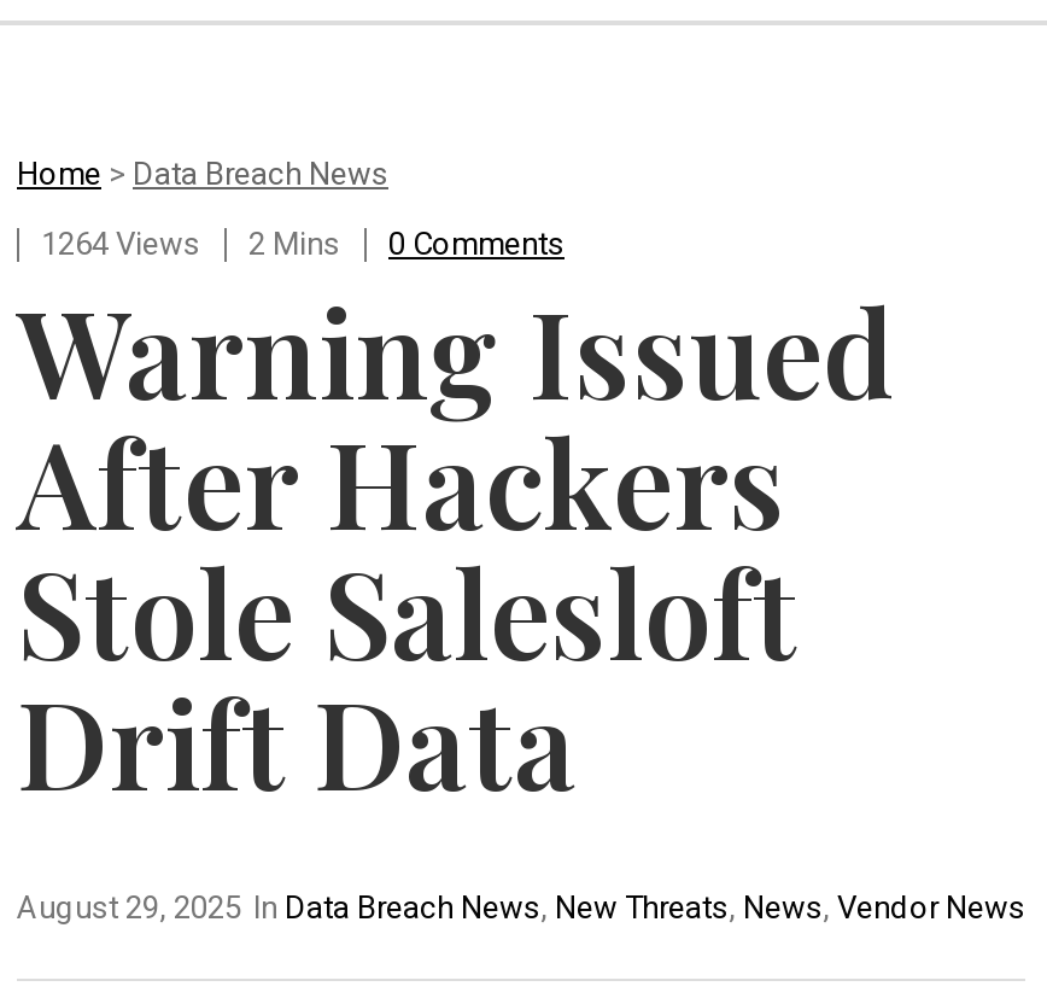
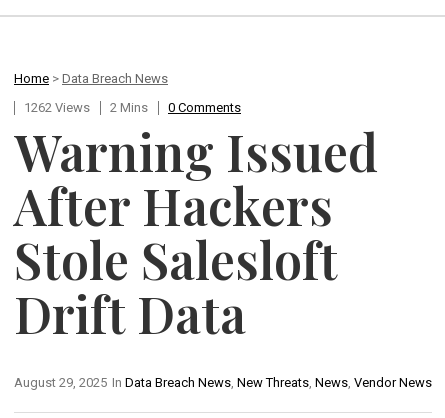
- 1264 Views 2 Mins 0 Comments
+ 1262 Views 2 Mins 0 Comments
